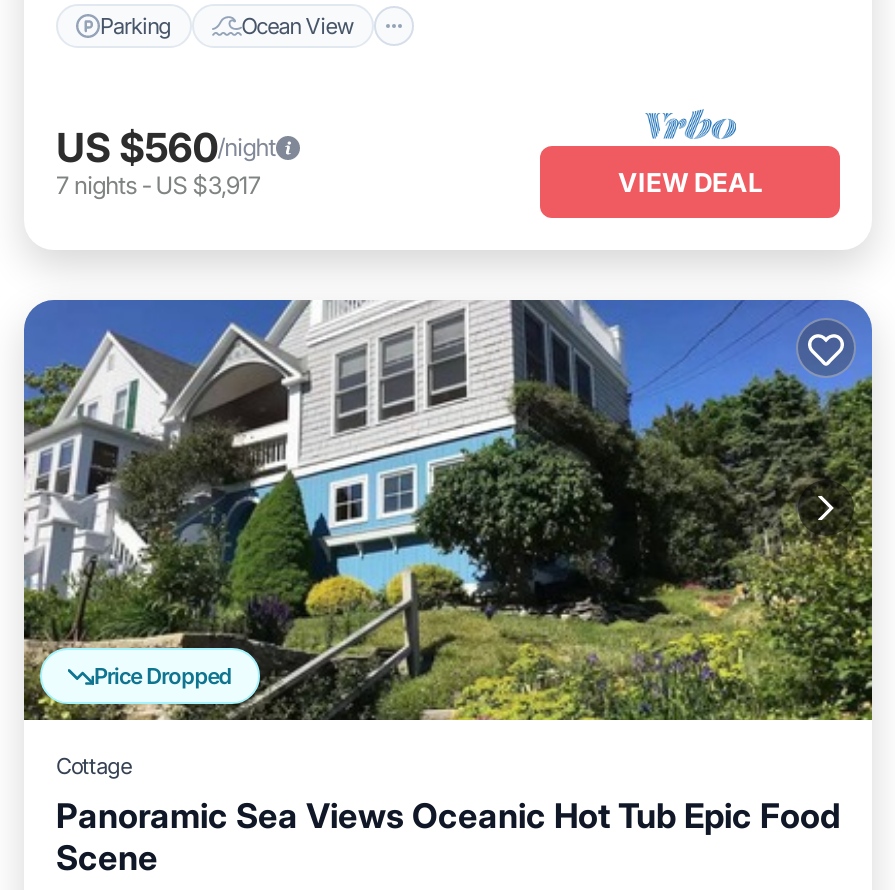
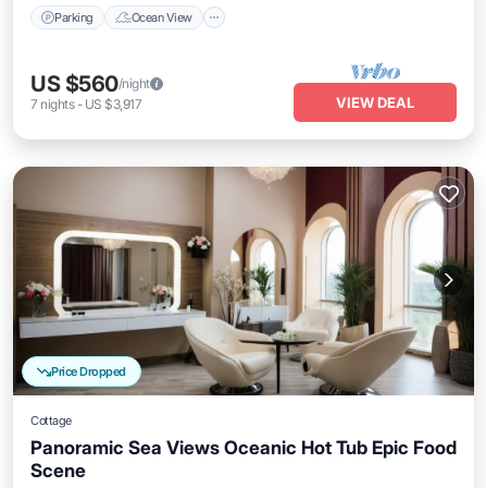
- [image]
+ [image]
